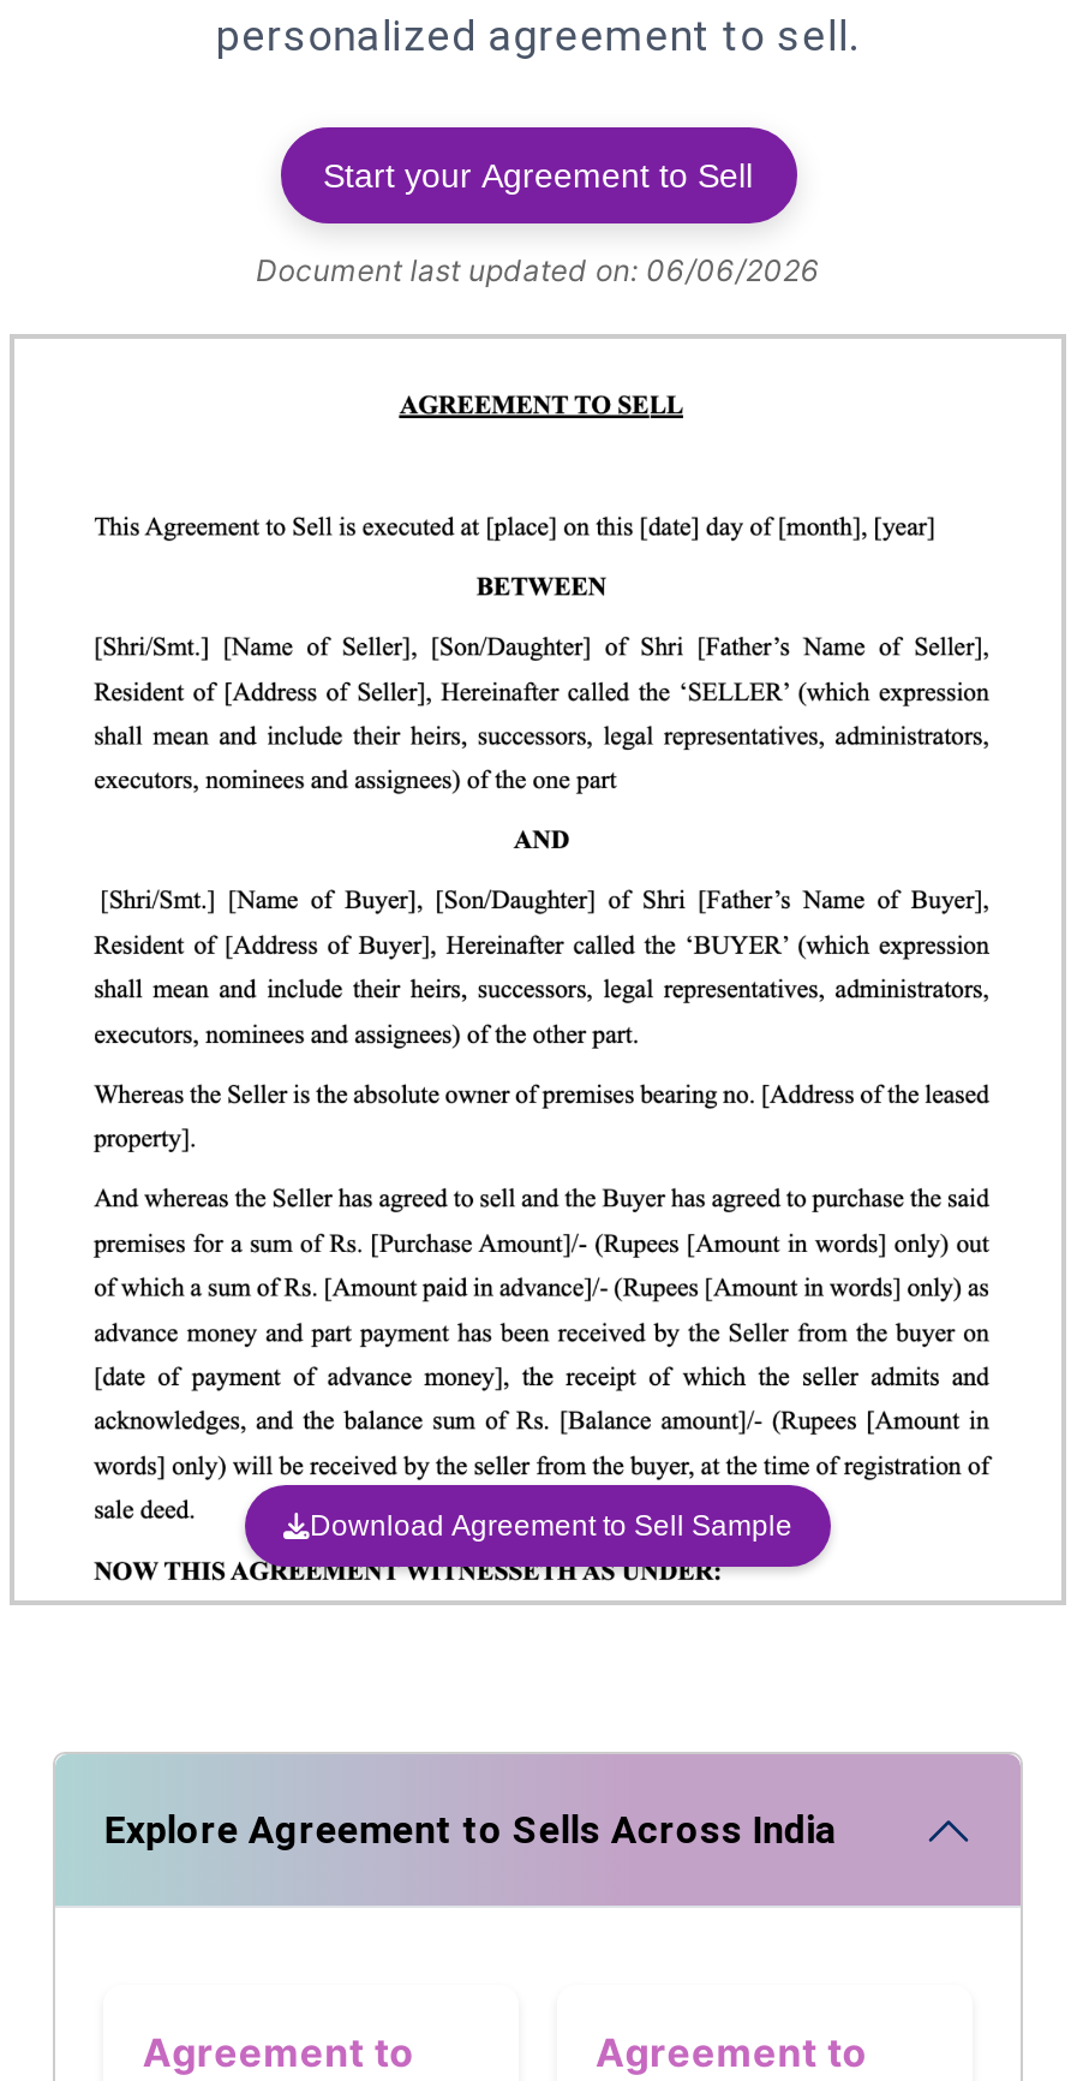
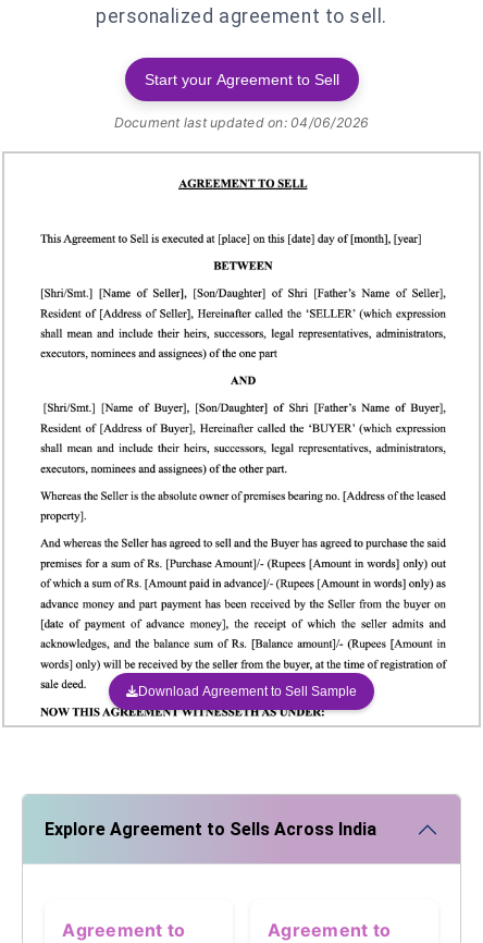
- Document last updated on: 06/06/2026
+ Document last updated on: 04/06/2026
